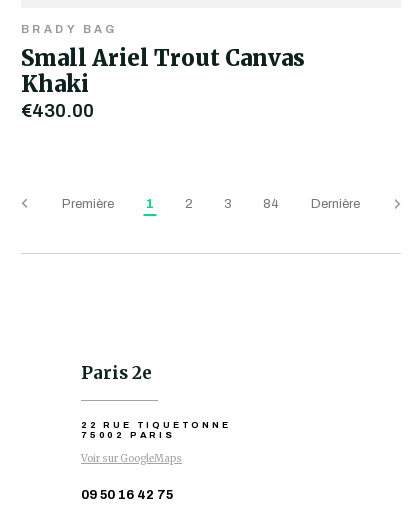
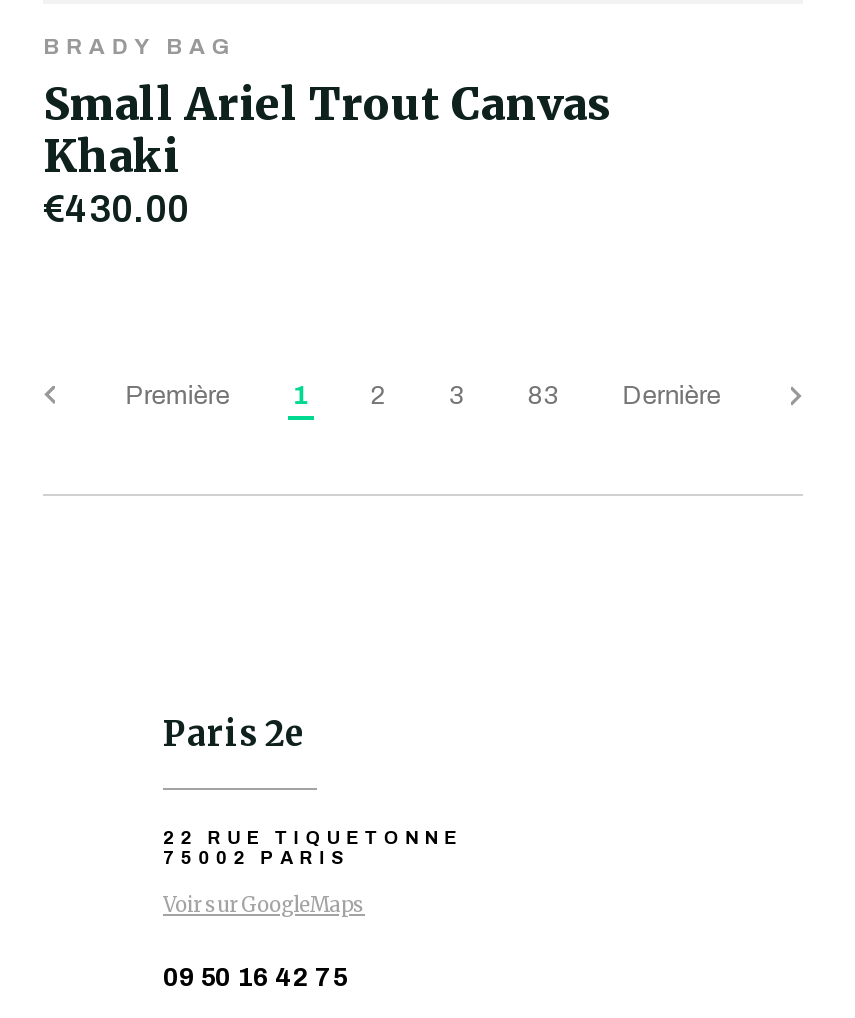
- 84
+ 83
